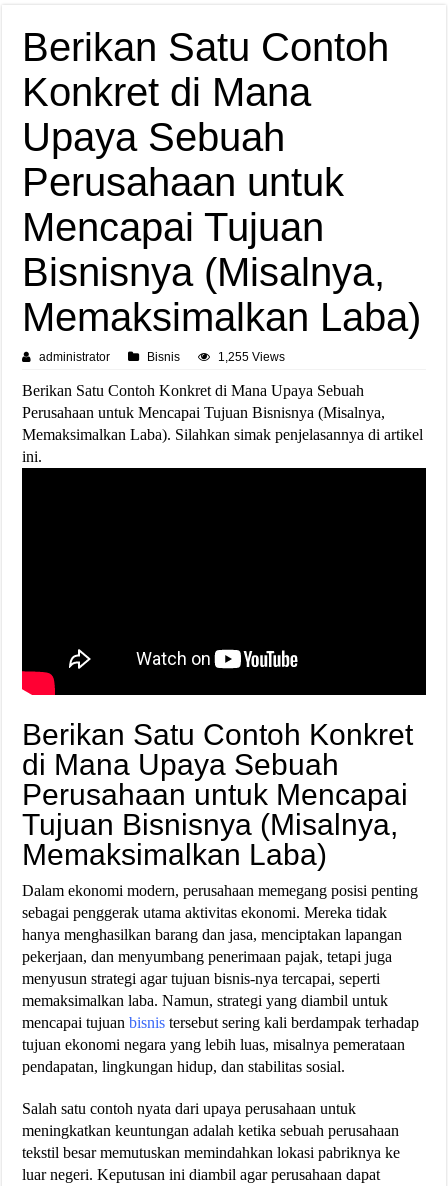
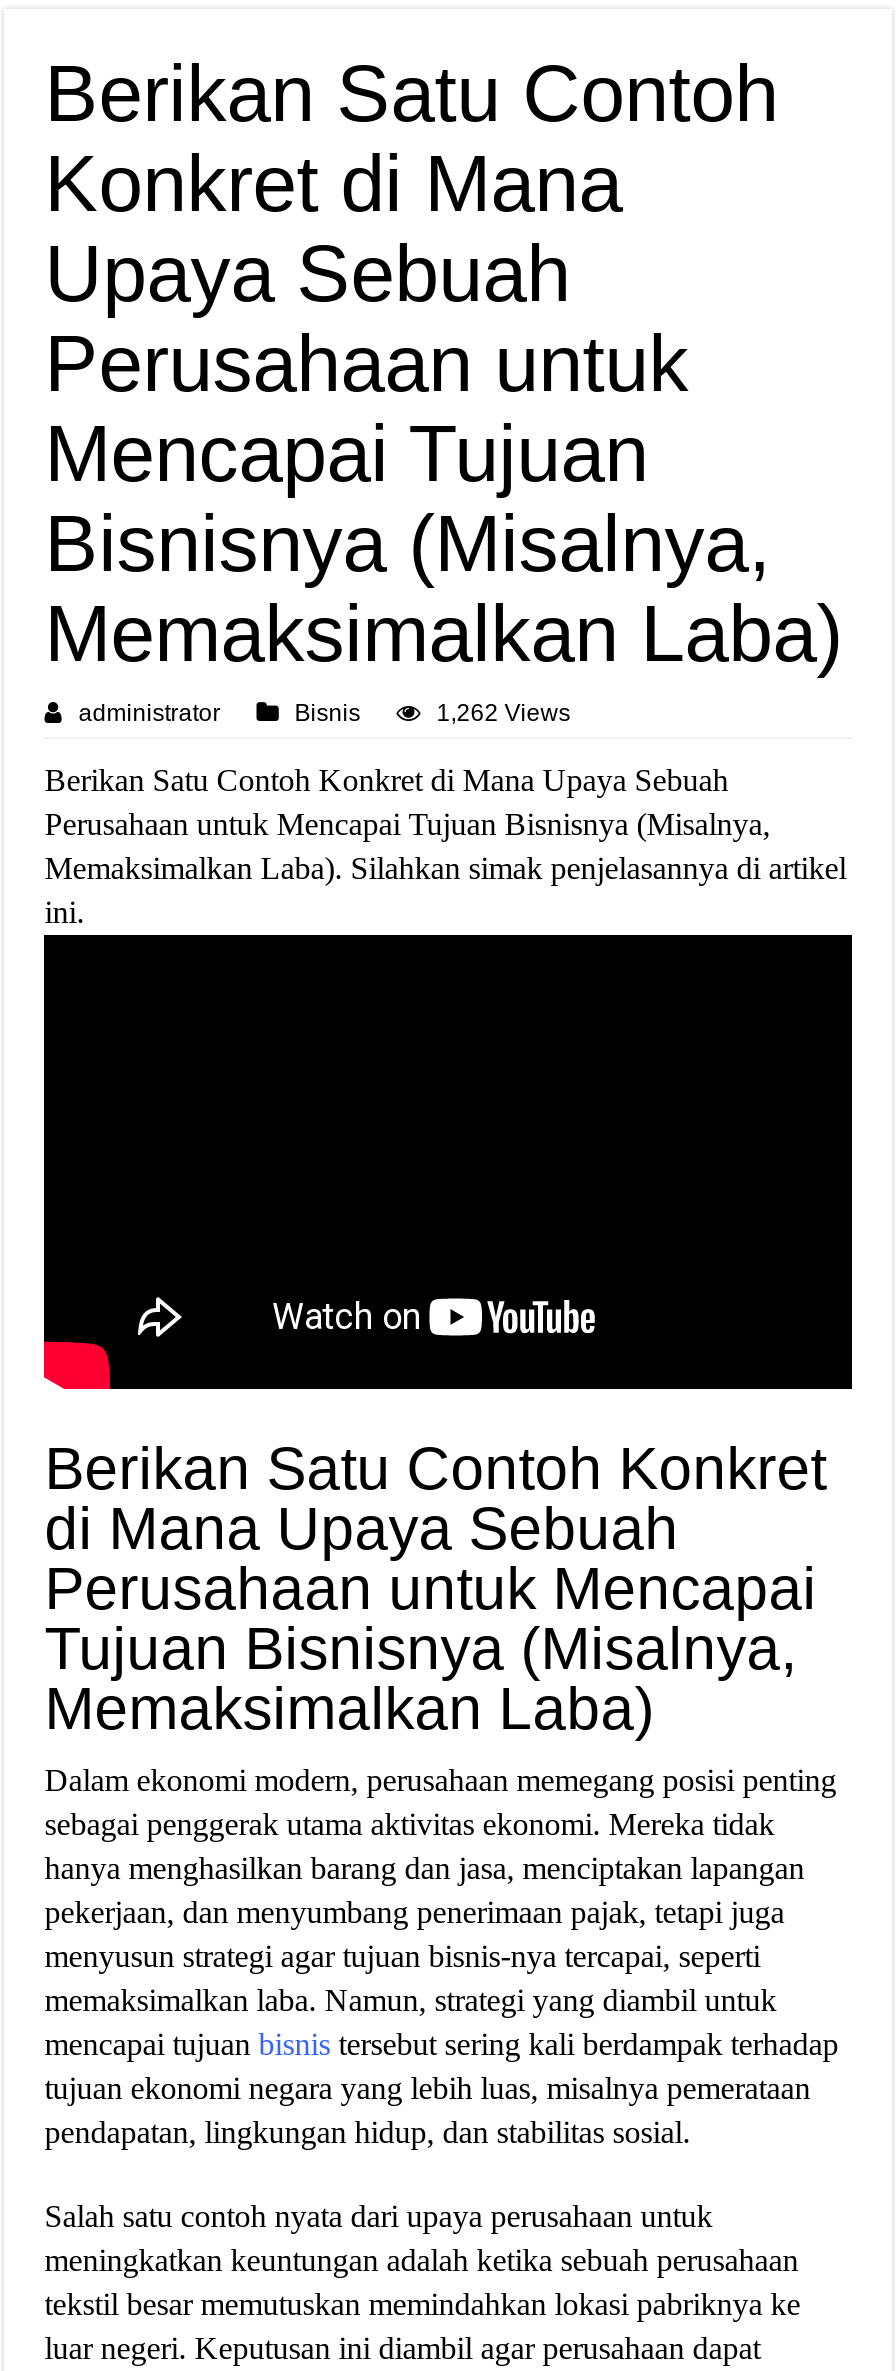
- 1,255 Views
+ 1,262 Views
